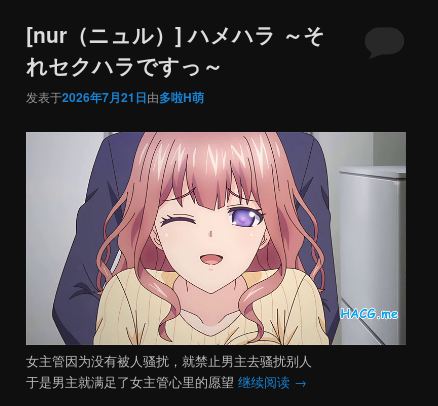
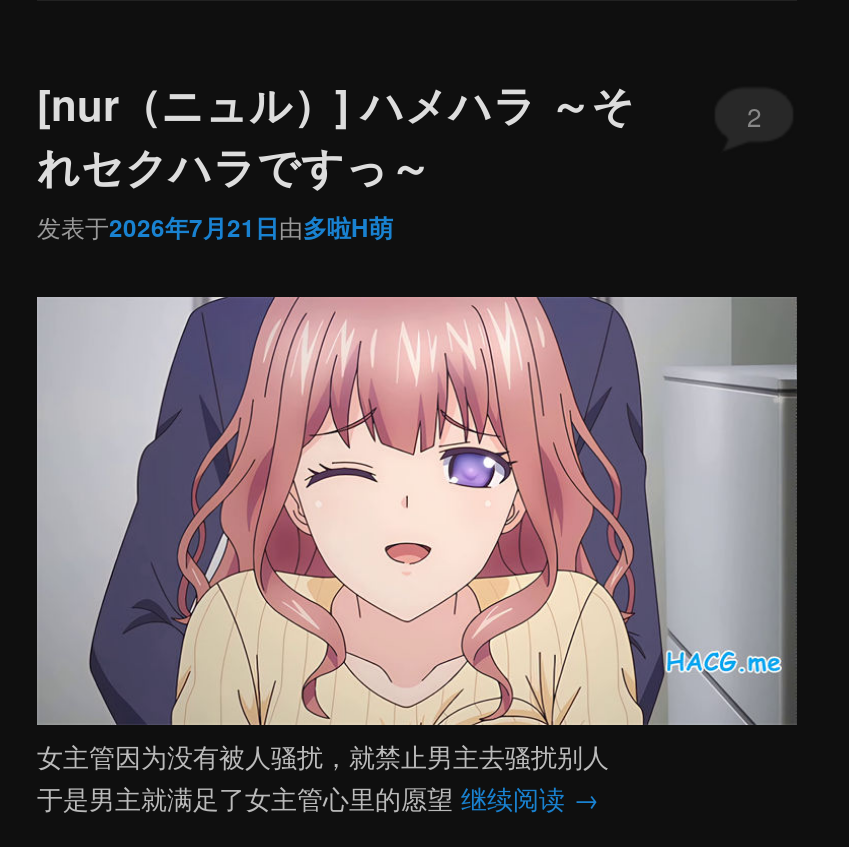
+ 2
